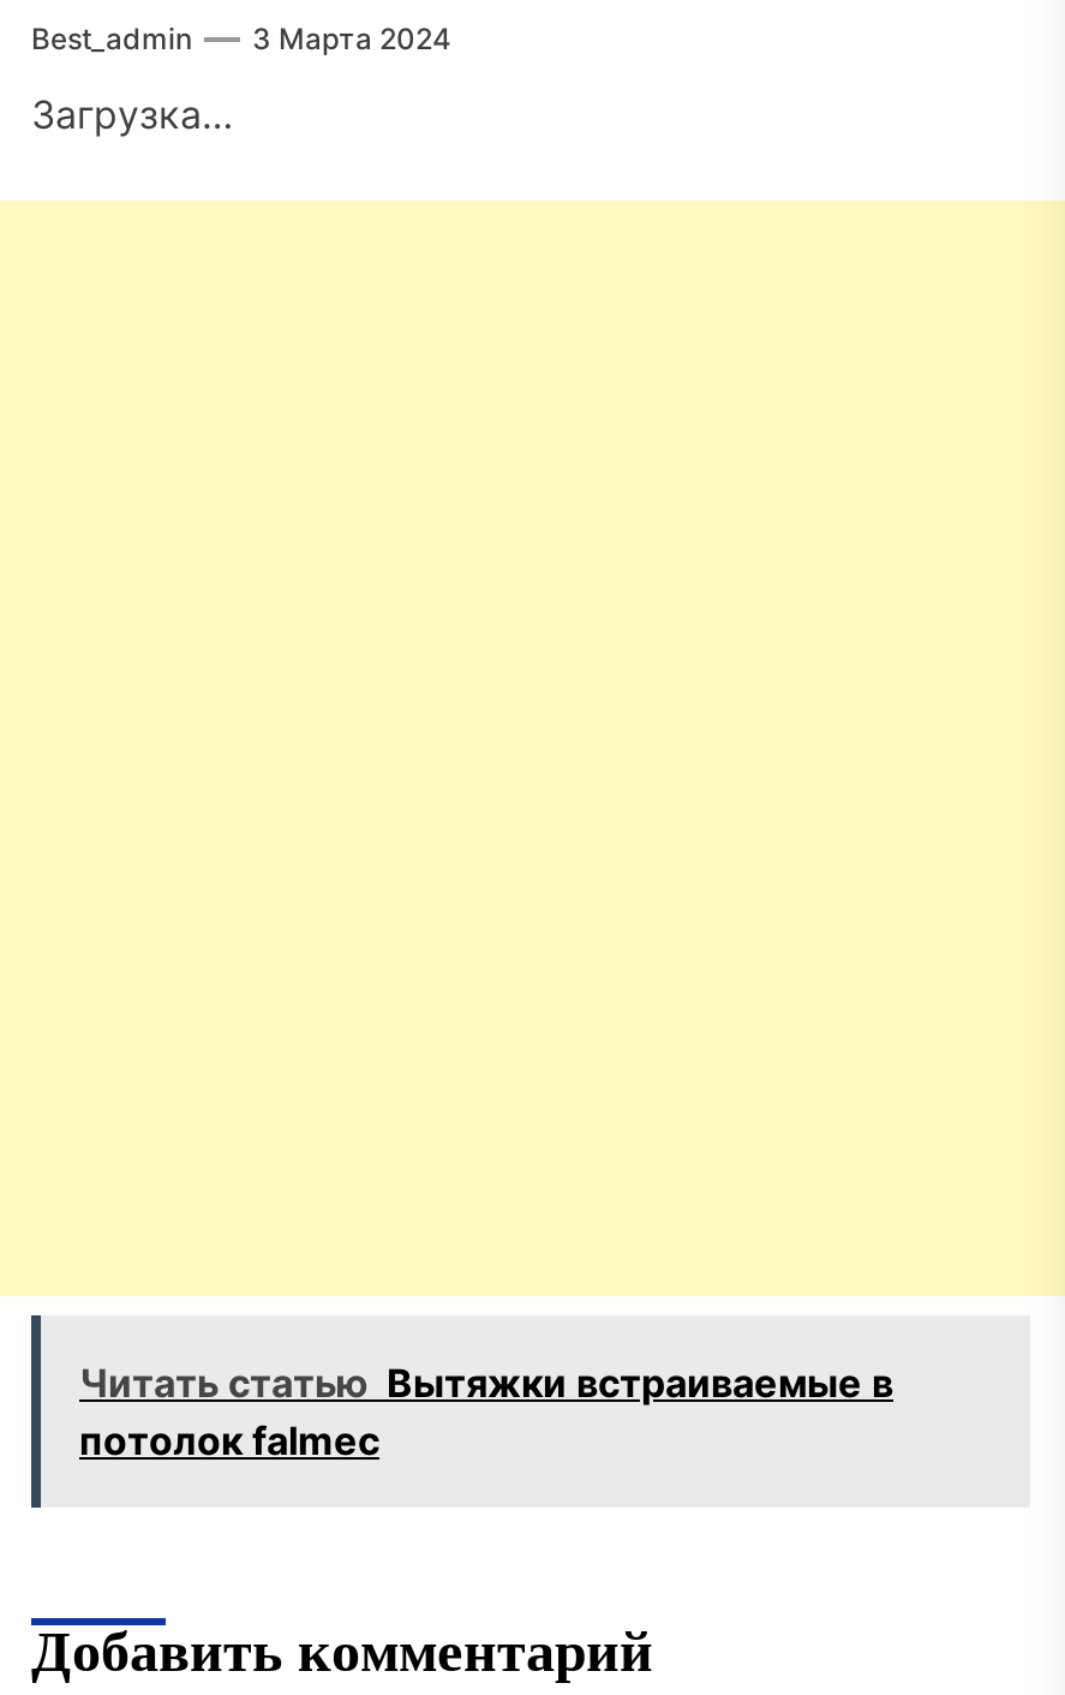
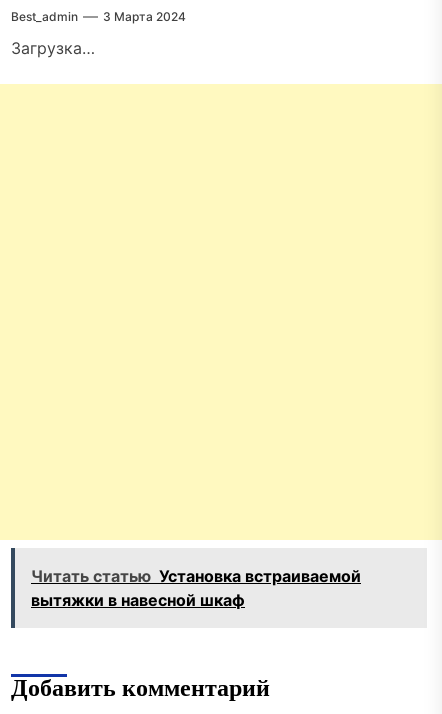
- Читать статью Вытяжки встраиваемые в
- потолок falmec
+ Читать статью Установка встраиваемой
+ вытяжки в навесной шкаф
